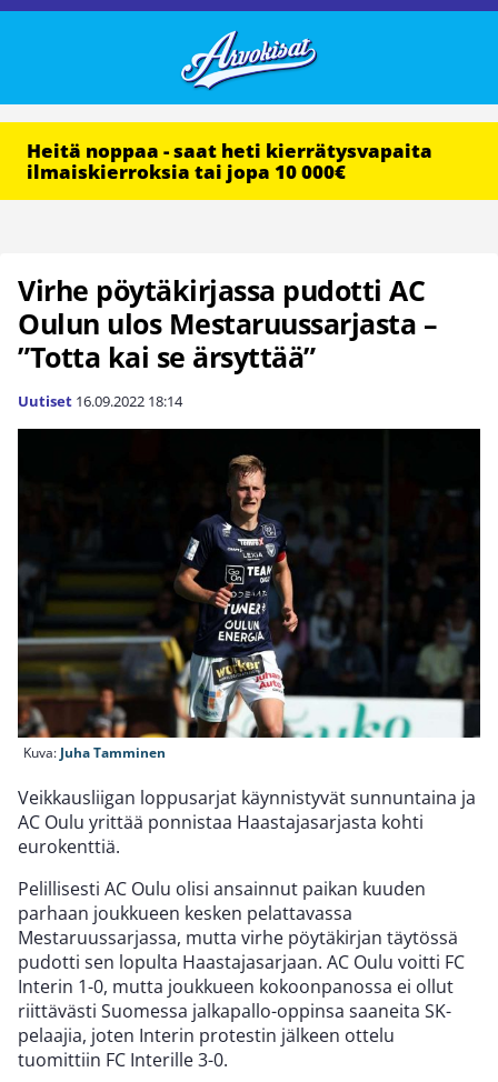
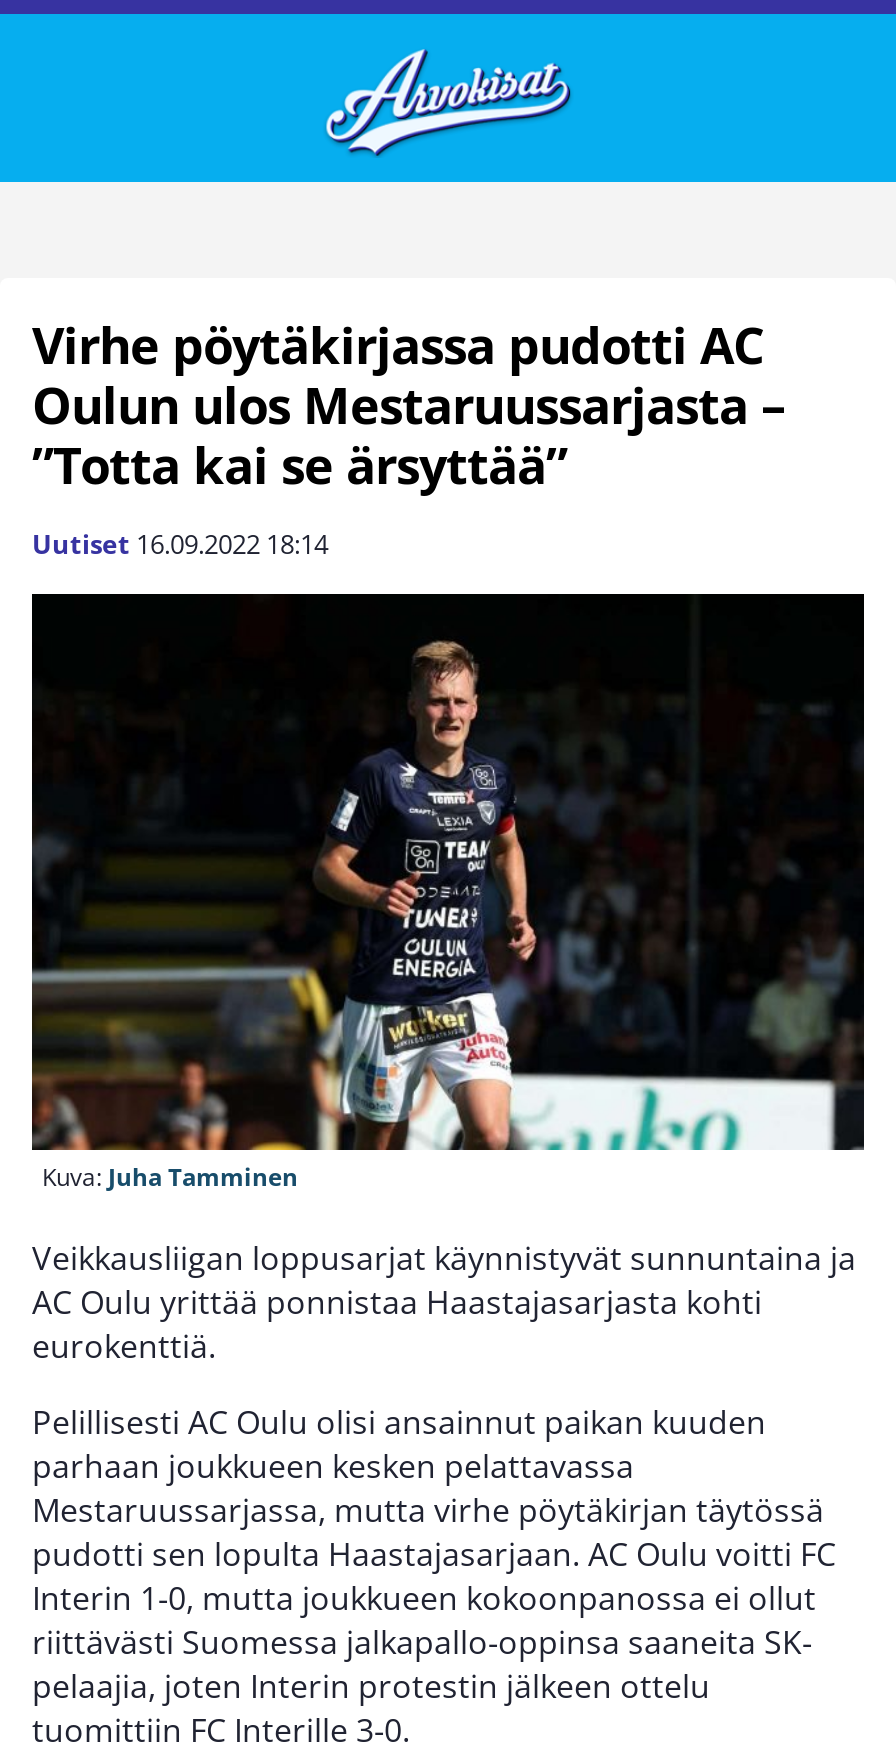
- Heitä noppaa - saat heti kierrätysvapaita
- ilmaiskierroksia tai jopa 10 000€
